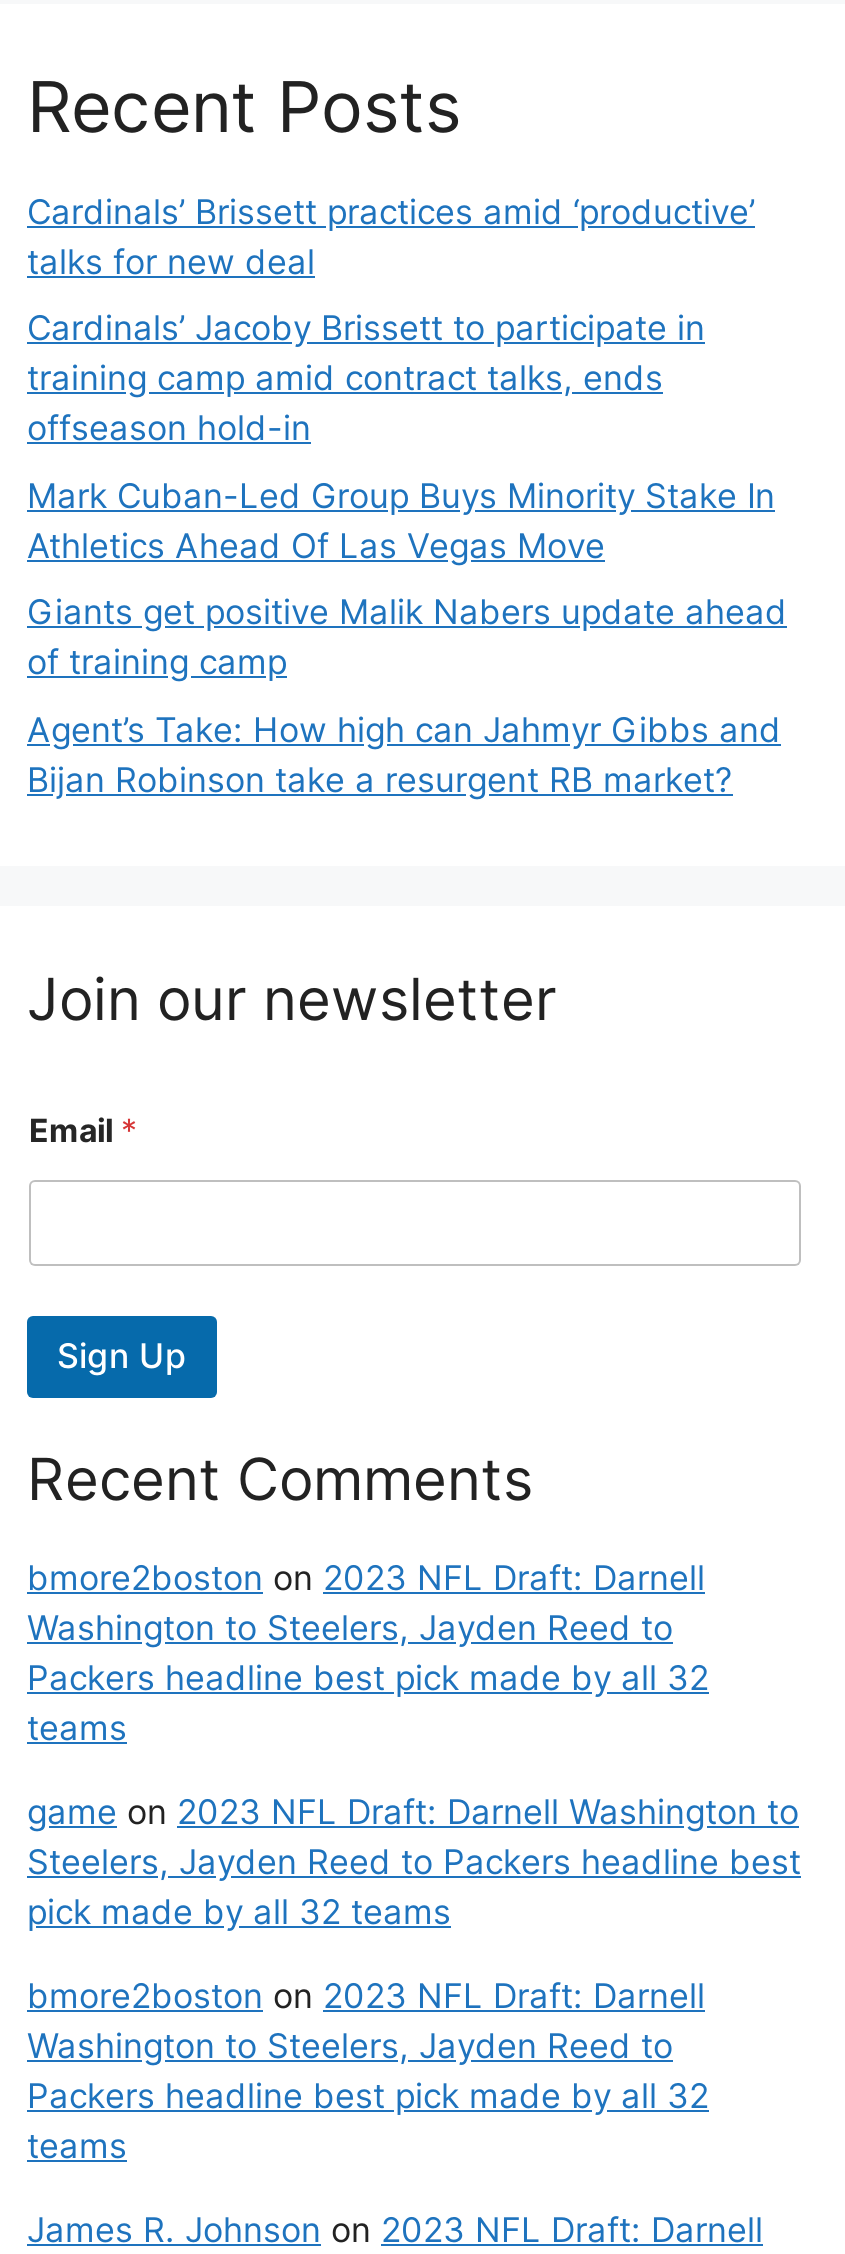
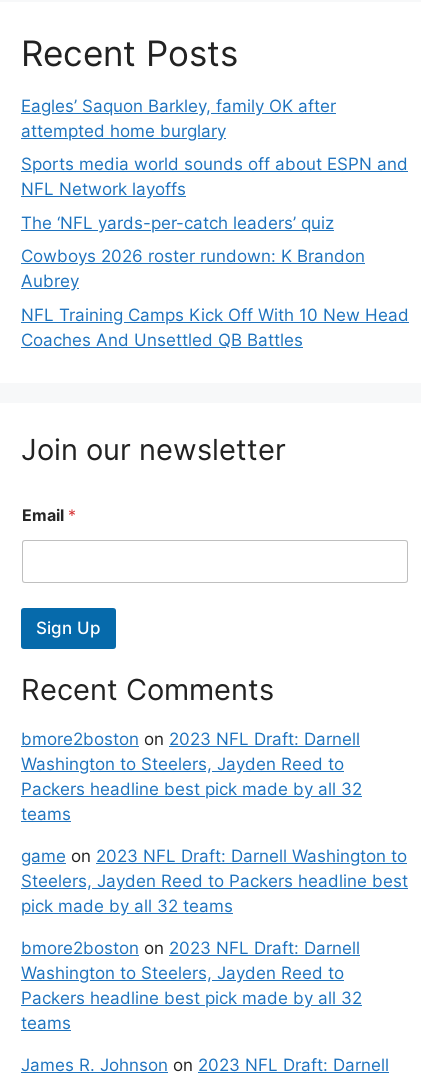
- Cardinals’ Brissett practices amid ‘productive’
- talks for new deal
+ Eagles’ Saquon Barkley, family OK after
+ attempted home burglary

- Cardinals’ Jacoby Brissett to participate in
- training camp amid contract talks, ends
- offseason hold-in
+ Sports media world sounds off about ESPN and
+ NFL Network layoffs

- Mark Cuban-Led Group Buys Minority Stake In
- Athletics Ahead Of Las Vegas Move
+ The ‘NFL yards-per-catch leaders’ quiz

- Giants get positive Malik Nabers update ahead
- of training camp
+ Cowboys 2026 roster rundown: K Brandon
+ Aubrey

- Agent’s Take: How high can Jahmyr Gibbs and
- Bijan Robinson take a resurgent RB market?
+ NFL Training Camps Kick Off With 10 New Head
+ Coaches And Unsettled QB Battles
